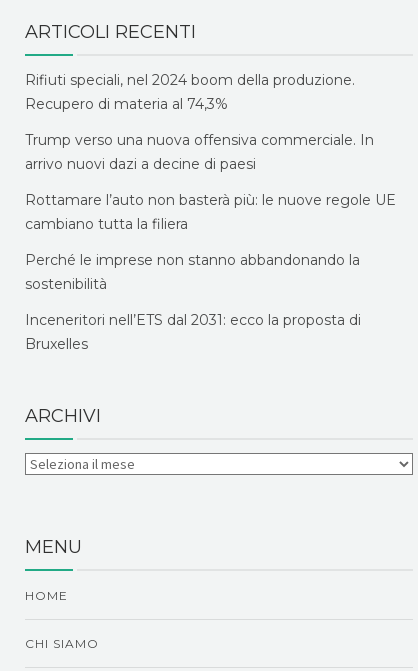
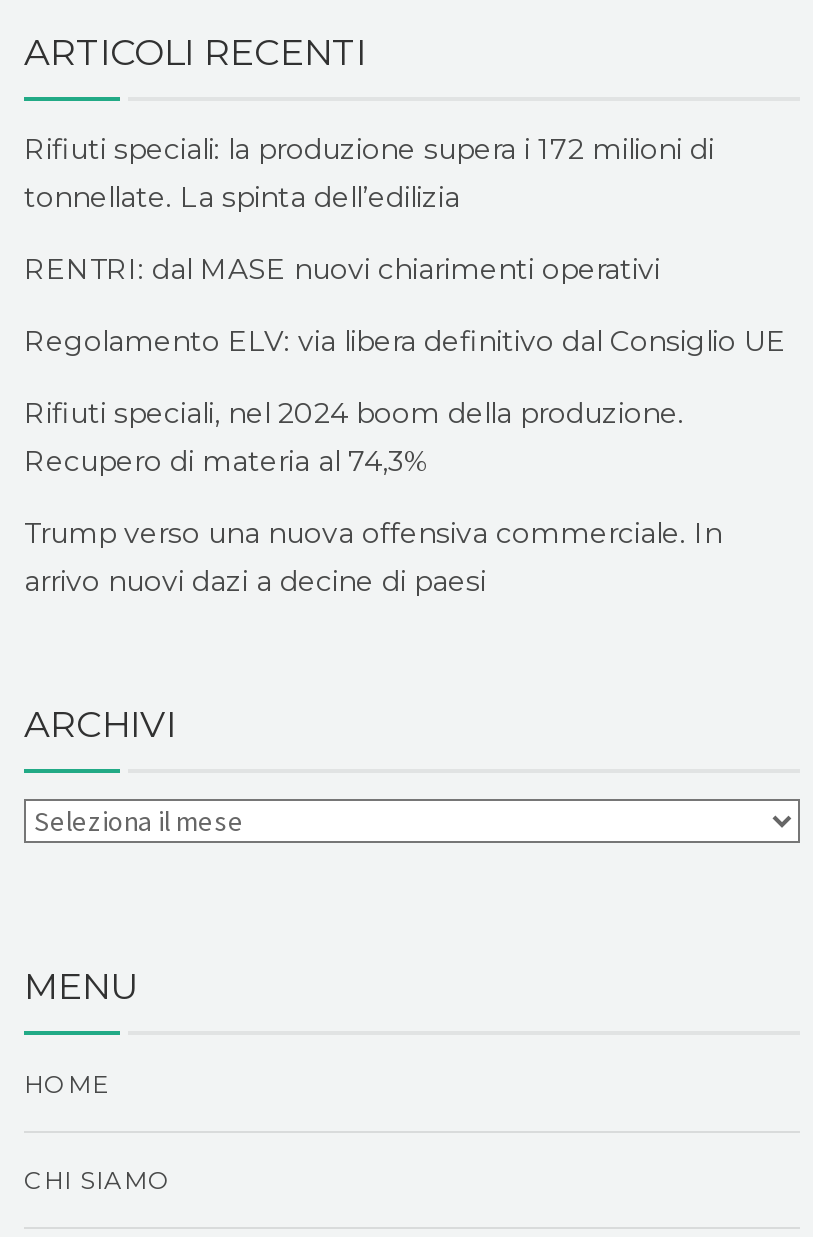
+ Rifiuti speciali: la produzione supera i 172 milioni di
+ tonnellate. La spinta dell’edilizia
+ RENTRI: dal MASE nuovi chiarimenti operativi
+ Regolamento ELV: via libera definitivo dal Consiglio UE

moved down: Rifiuti speciali, nel 2024 boom della produzione. | Recupero di materia al 74,3% | Trump verso una nuova offensiva commerciale. In | arrivo nuovi dazi a decine di paesi

- Rottamare l’auto non basterà più: le nuove regole UE
- cambiano tutta la filiera
- Perché le imprese non stanno abbandonando la
- sostenibilità
- Inceneritori nell’ETS dal 2031: ecco la proposta di
- Bruxelles
